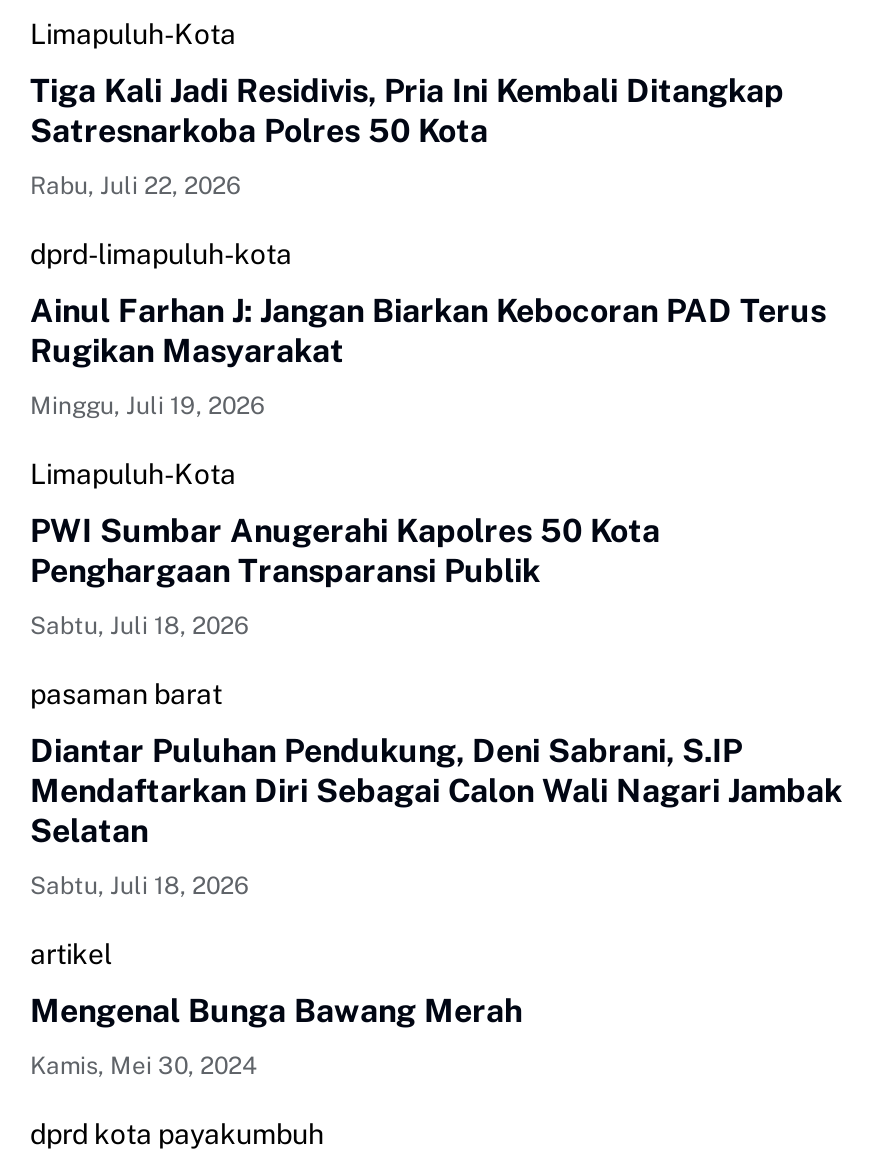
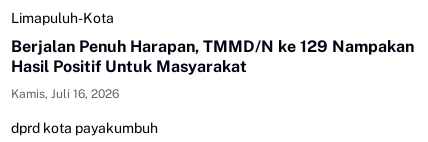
- Tiga Kali Jadi Residivis, Pria Ini Kembali Ditangkap
- Satresnarkoba Polres 50 Kota
- Rabu, Juli 22, 2026
- dprd-limapuluh-kota
- Ainul Farhan J: Jangan Biarkan Kebocoran PAD Terus
- Rugikan Masyarakat
- Minggu, Juli 19, 2026
- Limapuluh-Kota
- PWI Sumbar Anugerahi Kapolres 50 Kota
- Penghargaan Transparansi Publik
- Sabtu, Juli 18, 2026
- pasaman barat
- Diantar Puluhan Pendukung, Deni Sabrani, S.IP
- Mendaftarkan Diri Sebagai Calon Wali Nagari Jambak
- Selatan
- Sabtu, Juli 18, 2026
- artikel
- Mengenal Bunga Bawang Merah
- Kamis, Mei 30, 2024
+ Berjalan Penuh Harapan, TMMD/N ke 129 Nampakan
+ Hasil Positif Untuk Masyarakat
+ Kamis, Juli 16, 2026
